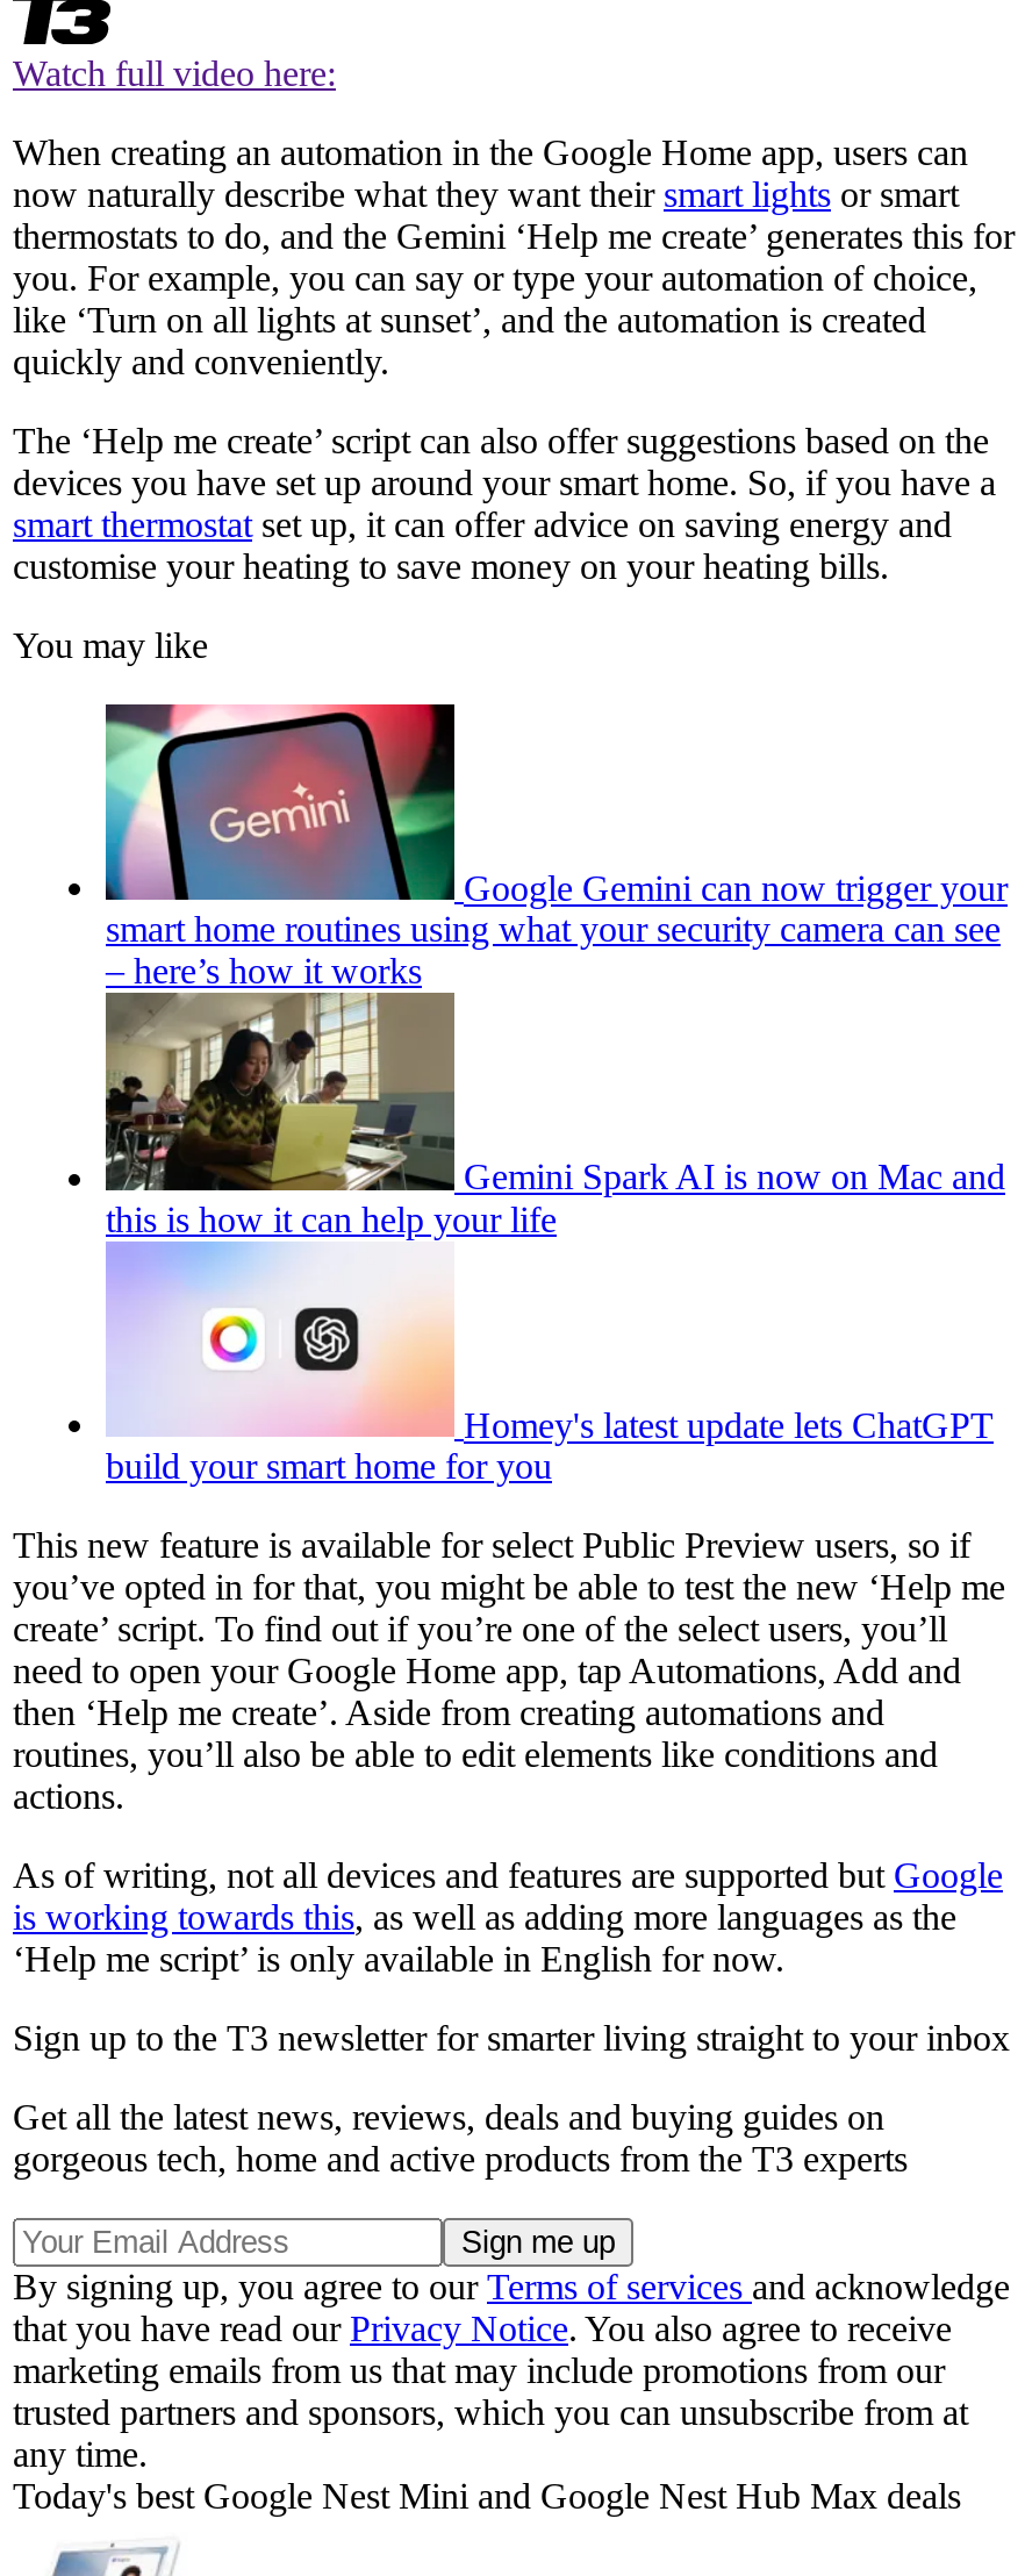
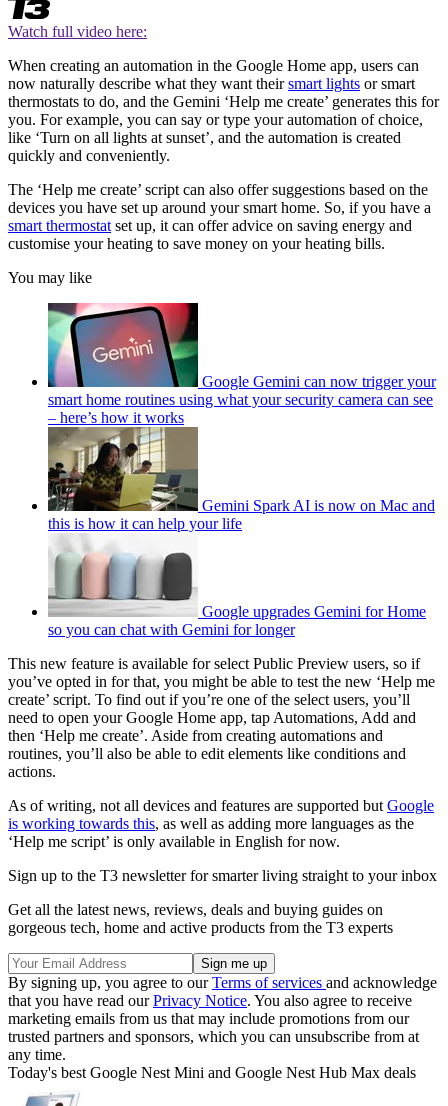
- [image]
- Homey's latest update lets ChatGPT
- build your smart home for you
+ [image]
+ Google upgrades Gemini for Home
+ so you can chat with Gemini for longer
